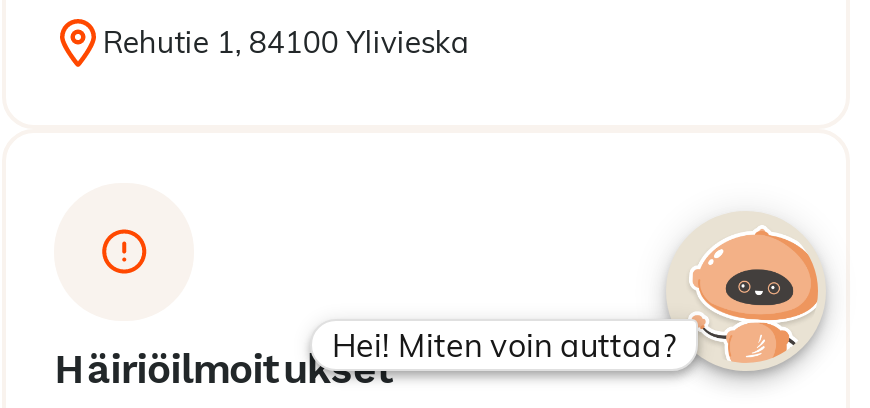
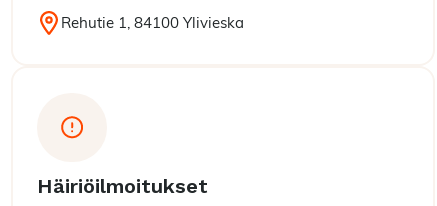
- [image]
